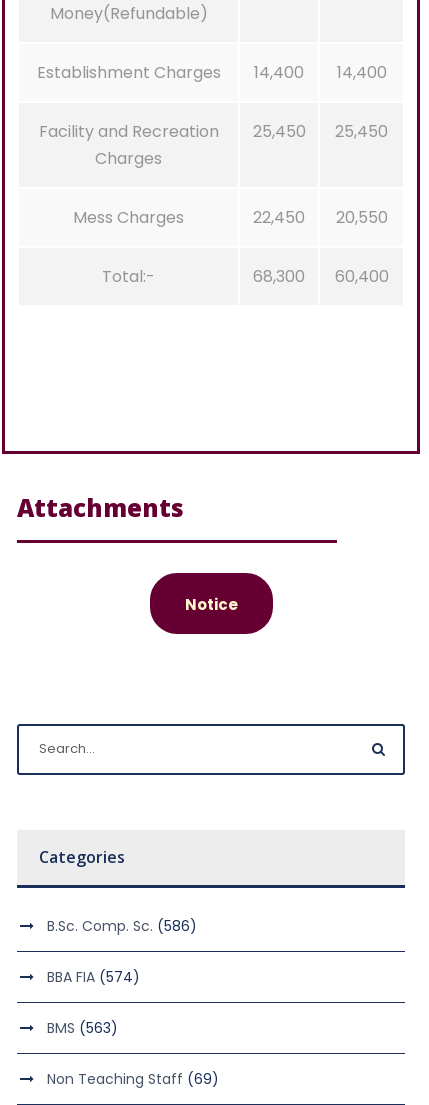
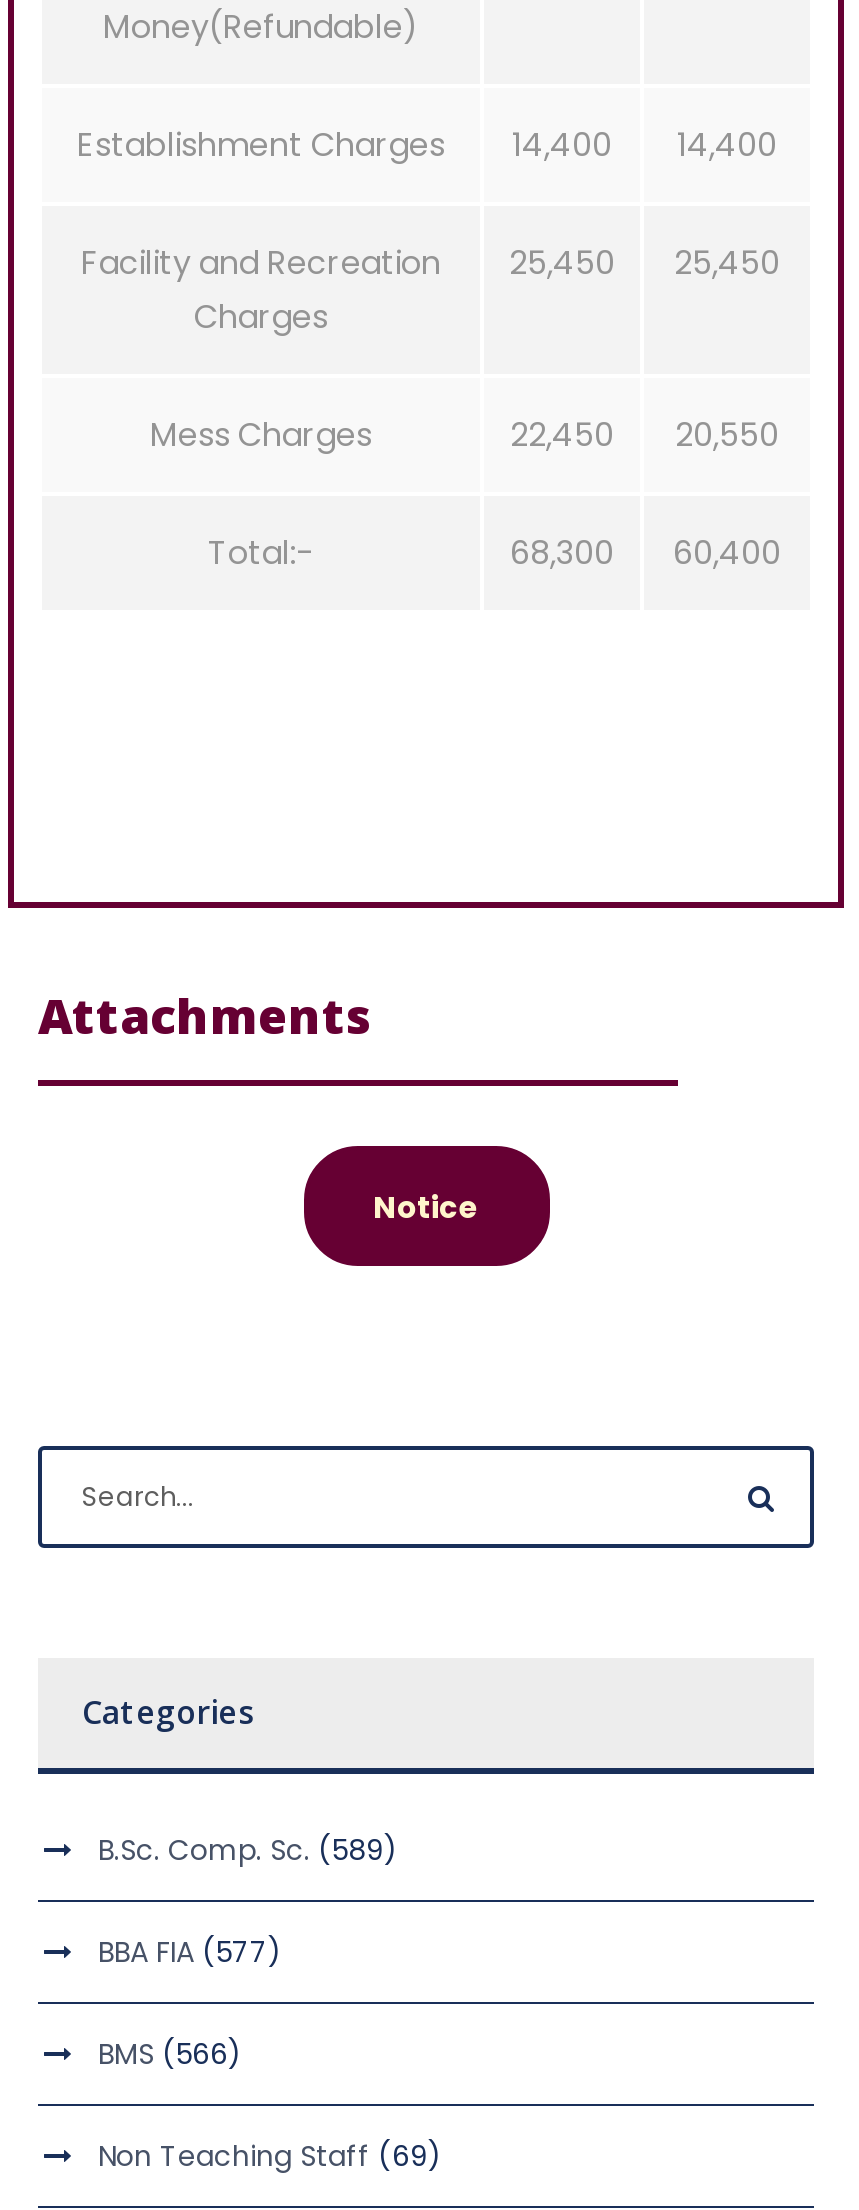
- B.Sc. Comp. Sc. (586)
+ B.Sc. Comp. Sc. (589)

- BBA FIA (574)
+ BBA FIA (577)

- BMS (563)
+ BMS (566)
